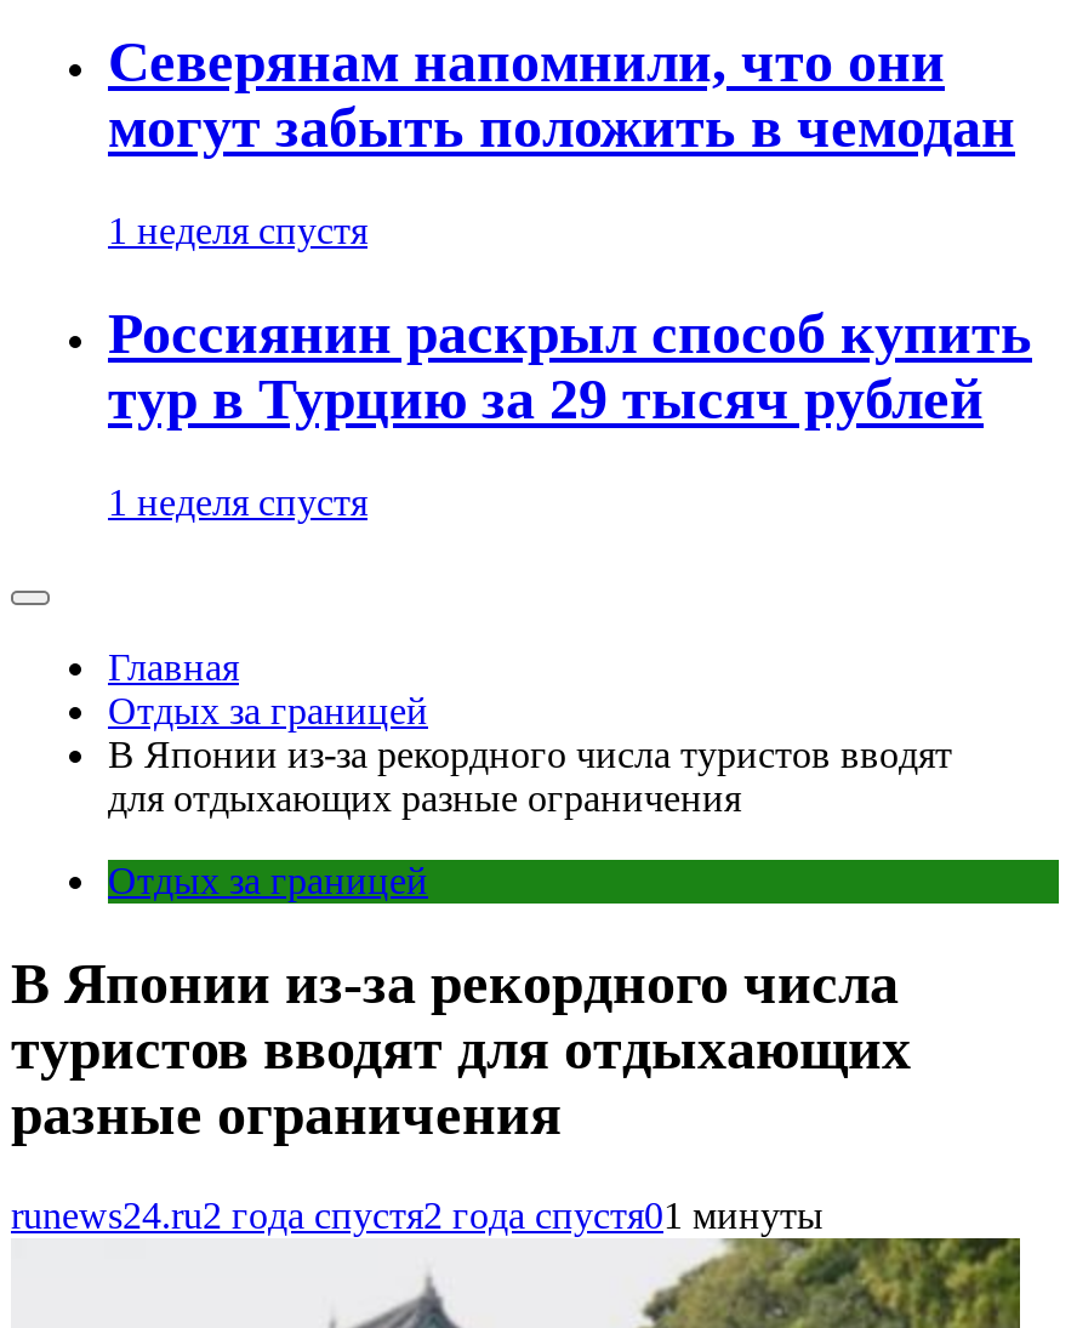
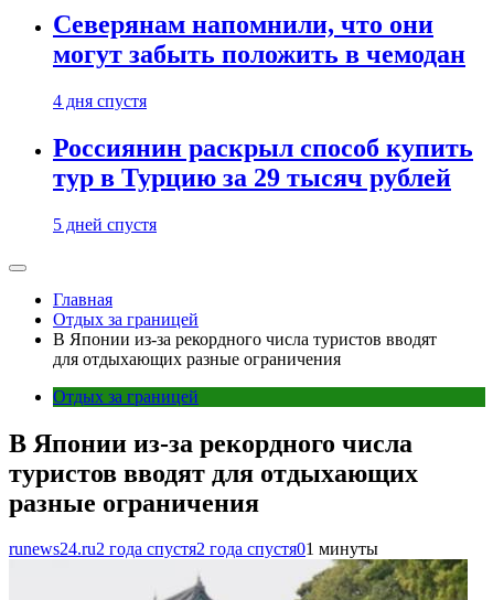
- 1 неделя спустя
+ 4 дня спустя

- 1 неделя спустя
+ 5 дней спустя
